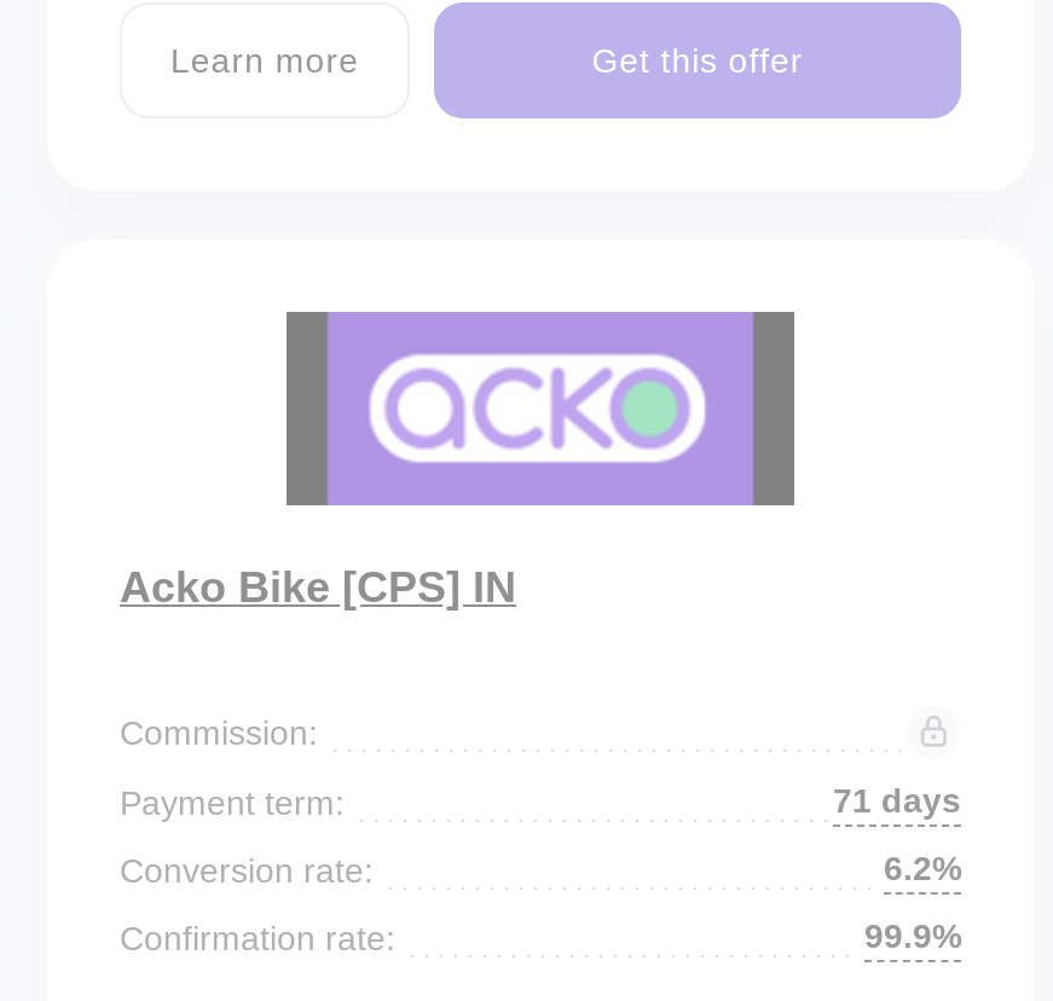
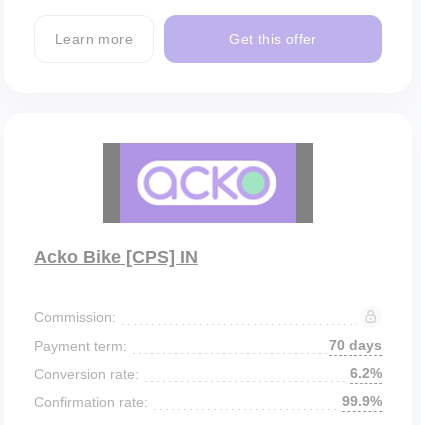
- 71 days
+ 70 days
